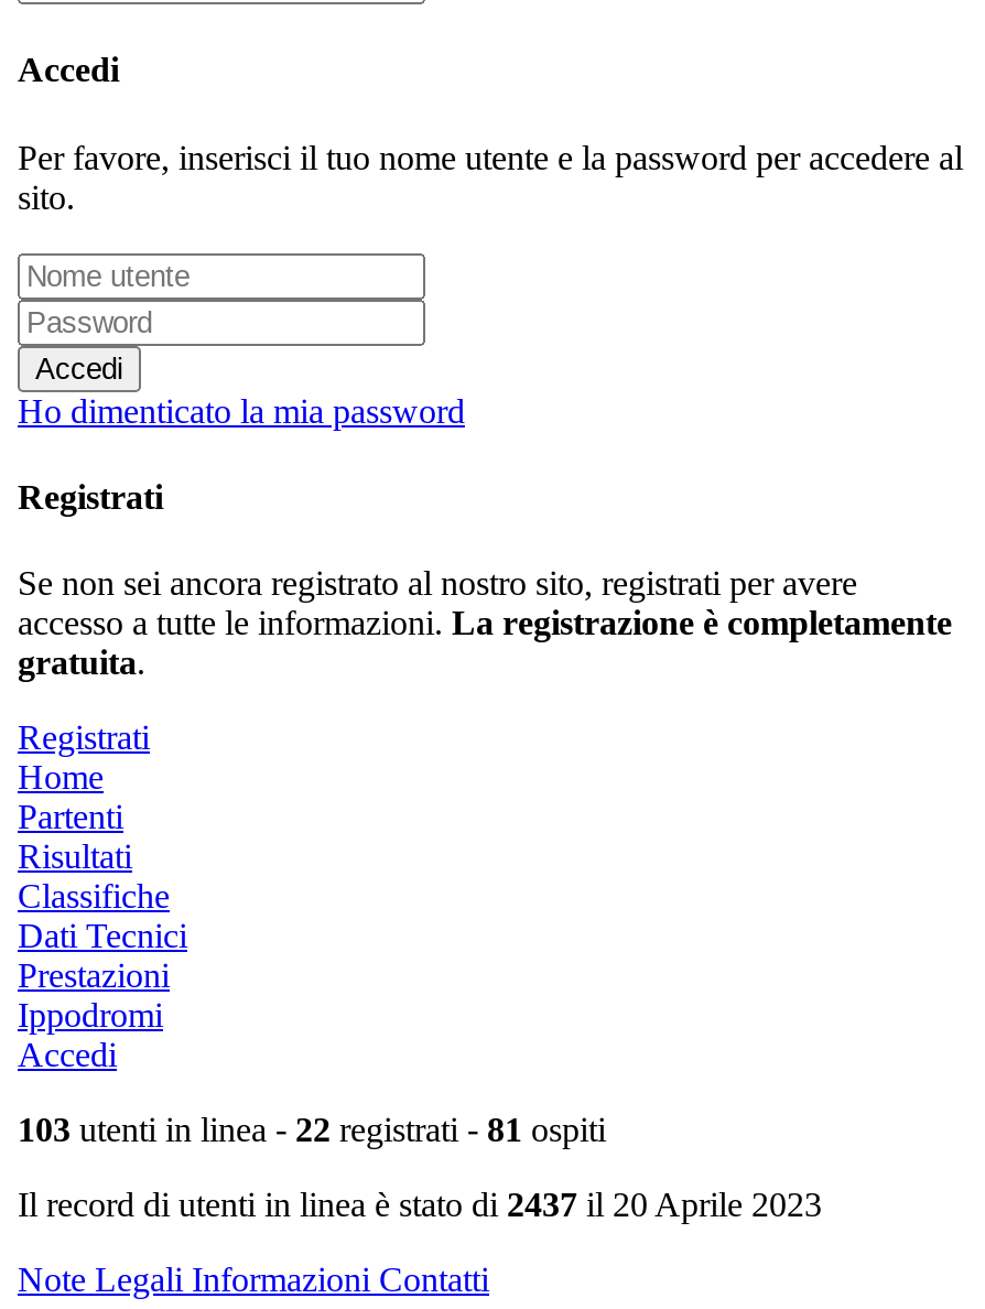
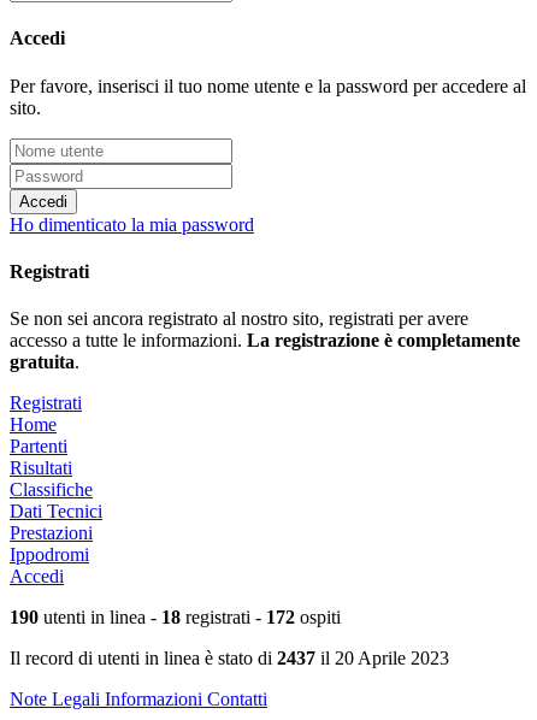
- 103 utenti in linea - 22 registrati - 81 ospiti
+ 190 utenti in linea - 18 registrati - 172 ospiti
